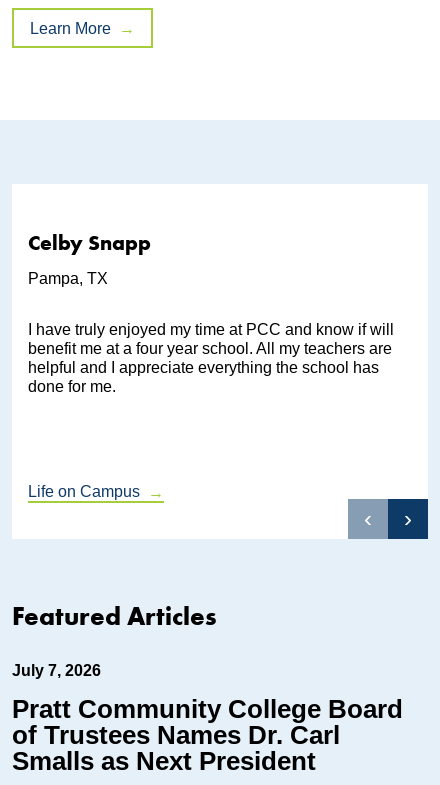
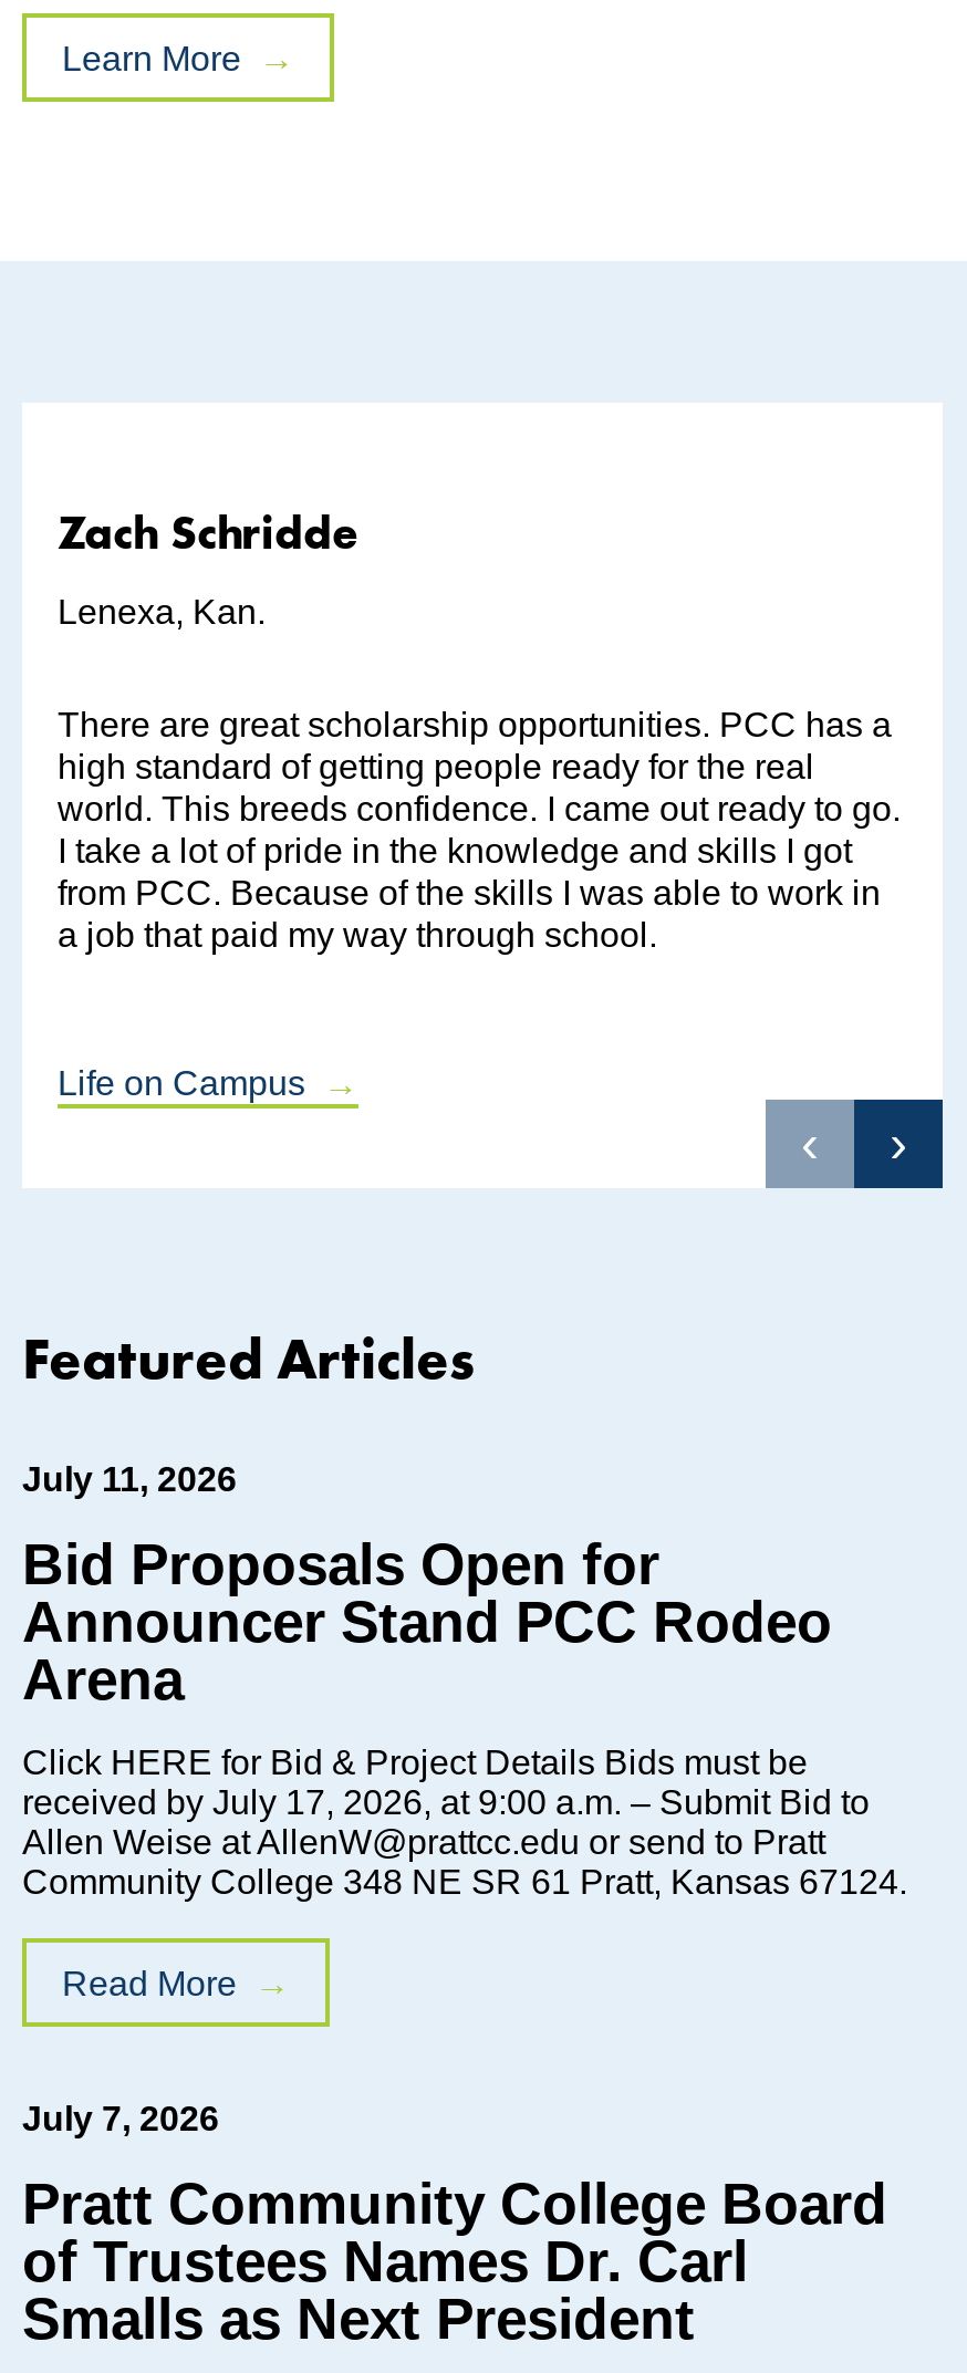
- Celby Snapp
+ Zach Schridde

- Pampa, TX
+ Lenexa, Kan.

- I have truly enjoyed my time at PCC and know if will
- benefit me at a four year school. All my teachers are
- helpful and I appreciate everything the school has
- done for me.
+ There are great scholarship opportunities. PCC has a
+ high standard of getting people ready for the real
+ world. This breeds confidence. I came out ready to go.
+ I take a lot of pride in the knowledge and skills I got
+ from PCC. Because of the skills I was able to work in
+ a job that paid my way through school.

+ July 11, 2026
+ Bid Proposals Open for
+ Announcer Stand PCC Rodeo
+ Arena
+ Click HERE for Bid & Project Details Bids must be
+ received by July 17, 2026, at 9:00 a.m. – Submit Bid to
+ Allen Weise at AllenW@prattcc.edu or send to Pratt
+ Community College 348 NE SR 61 Pratt, Kansas 67124.
+ Read More
